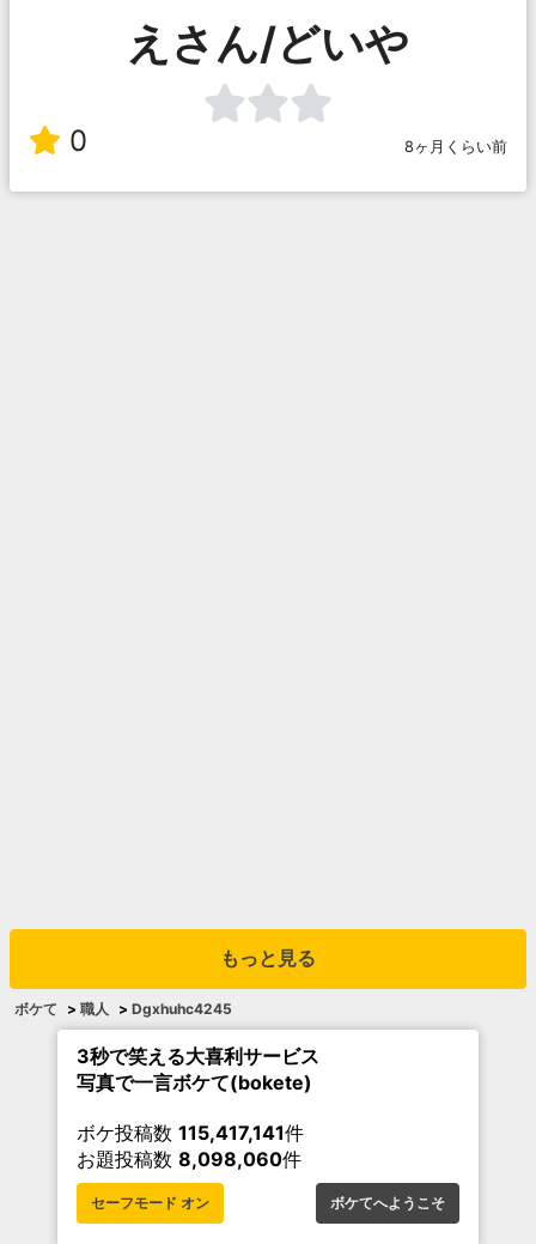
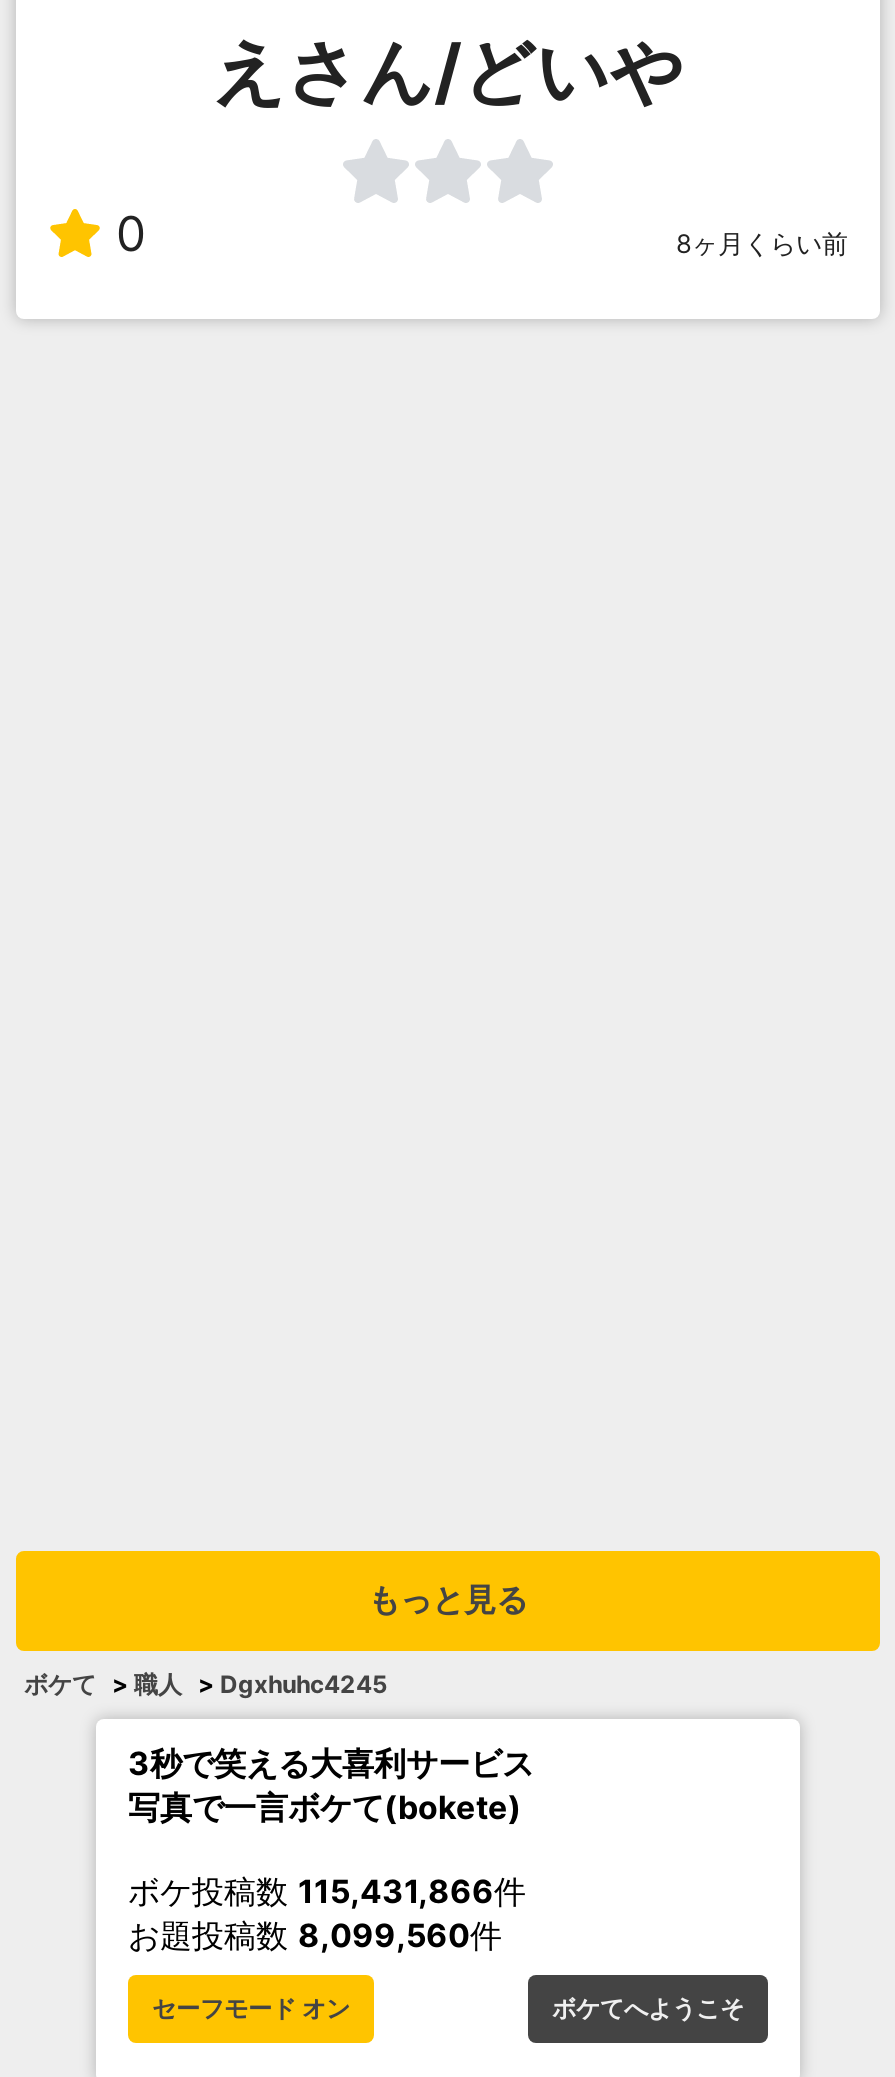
- ボケ投稿数115,417,141件
+ ボケ投稿数115,431,866件

- お題投稿数8,098,060件
+ お題投稿数8,099,560件
